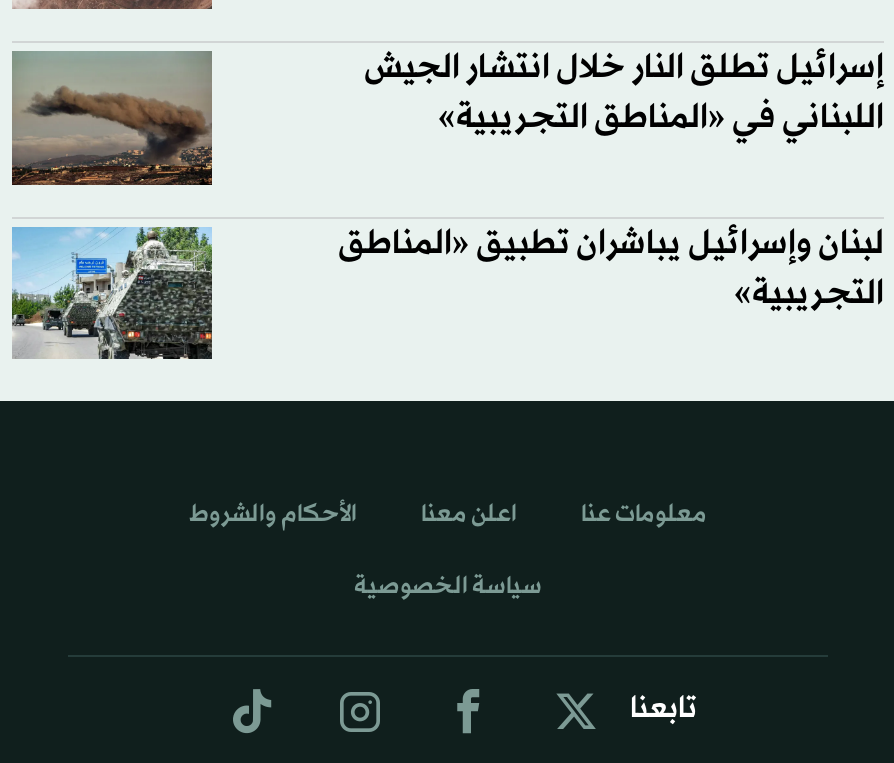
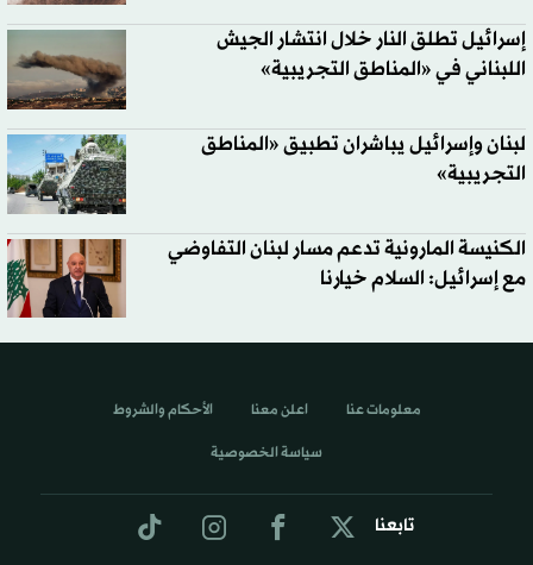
+ [image]
+ الكنيسة المارونية تدعم مسار لبنان التفاوضي
+ مع إسرائيل: السلام خيارنا
